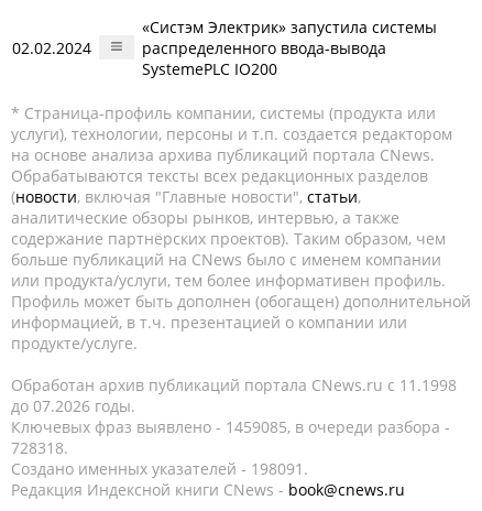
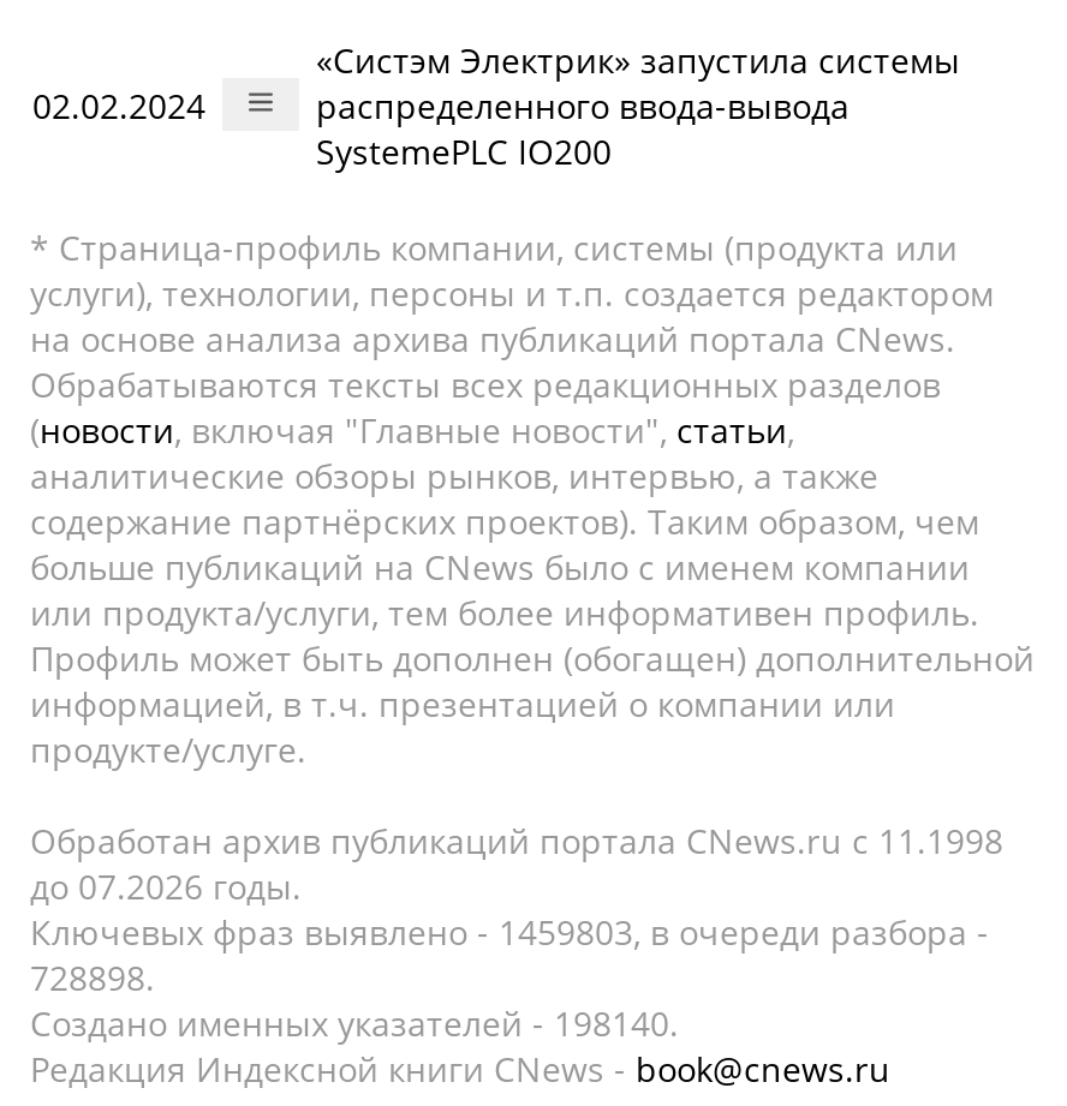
- Ключевых фраз выявлено - 1459085, в очереди разбора -
+ Ключевых фраз выявлено - 1459803, в очереди разбора -

- 728318.
+ 728898.

- Создано именных указателей - 198091.
+ Создано именных указателей - 198140.
